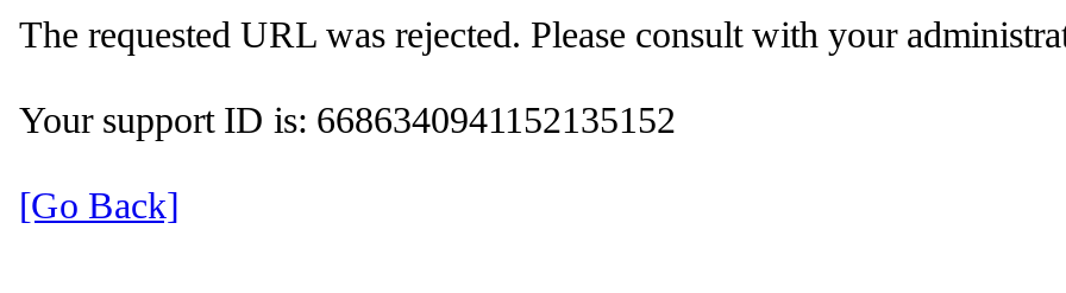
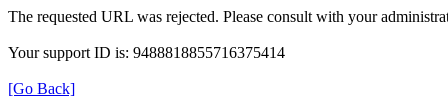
- Your support ID is: 6686340941152135152
+ Your support ID is: 9488818855716375414
